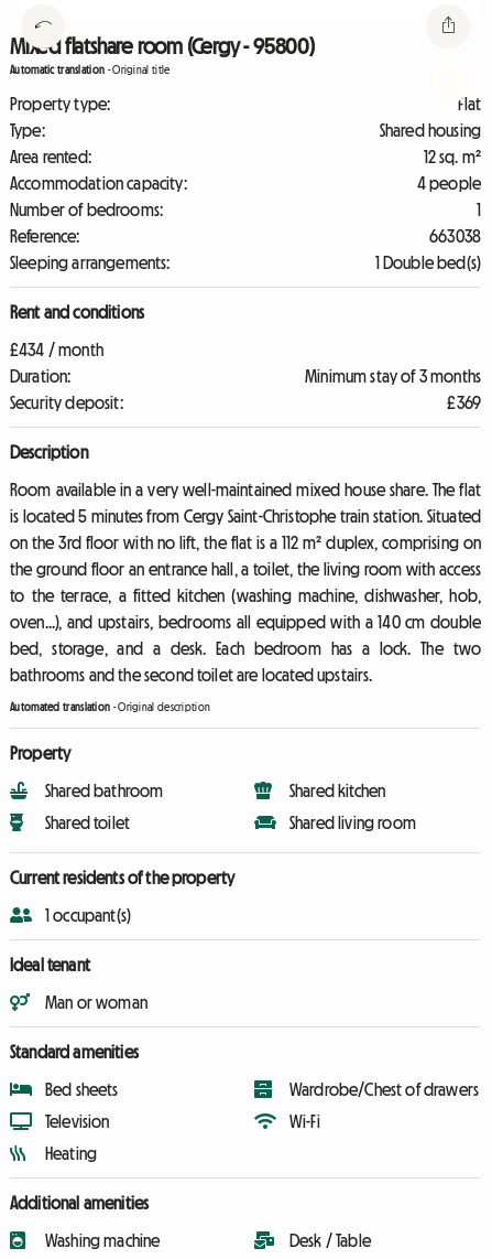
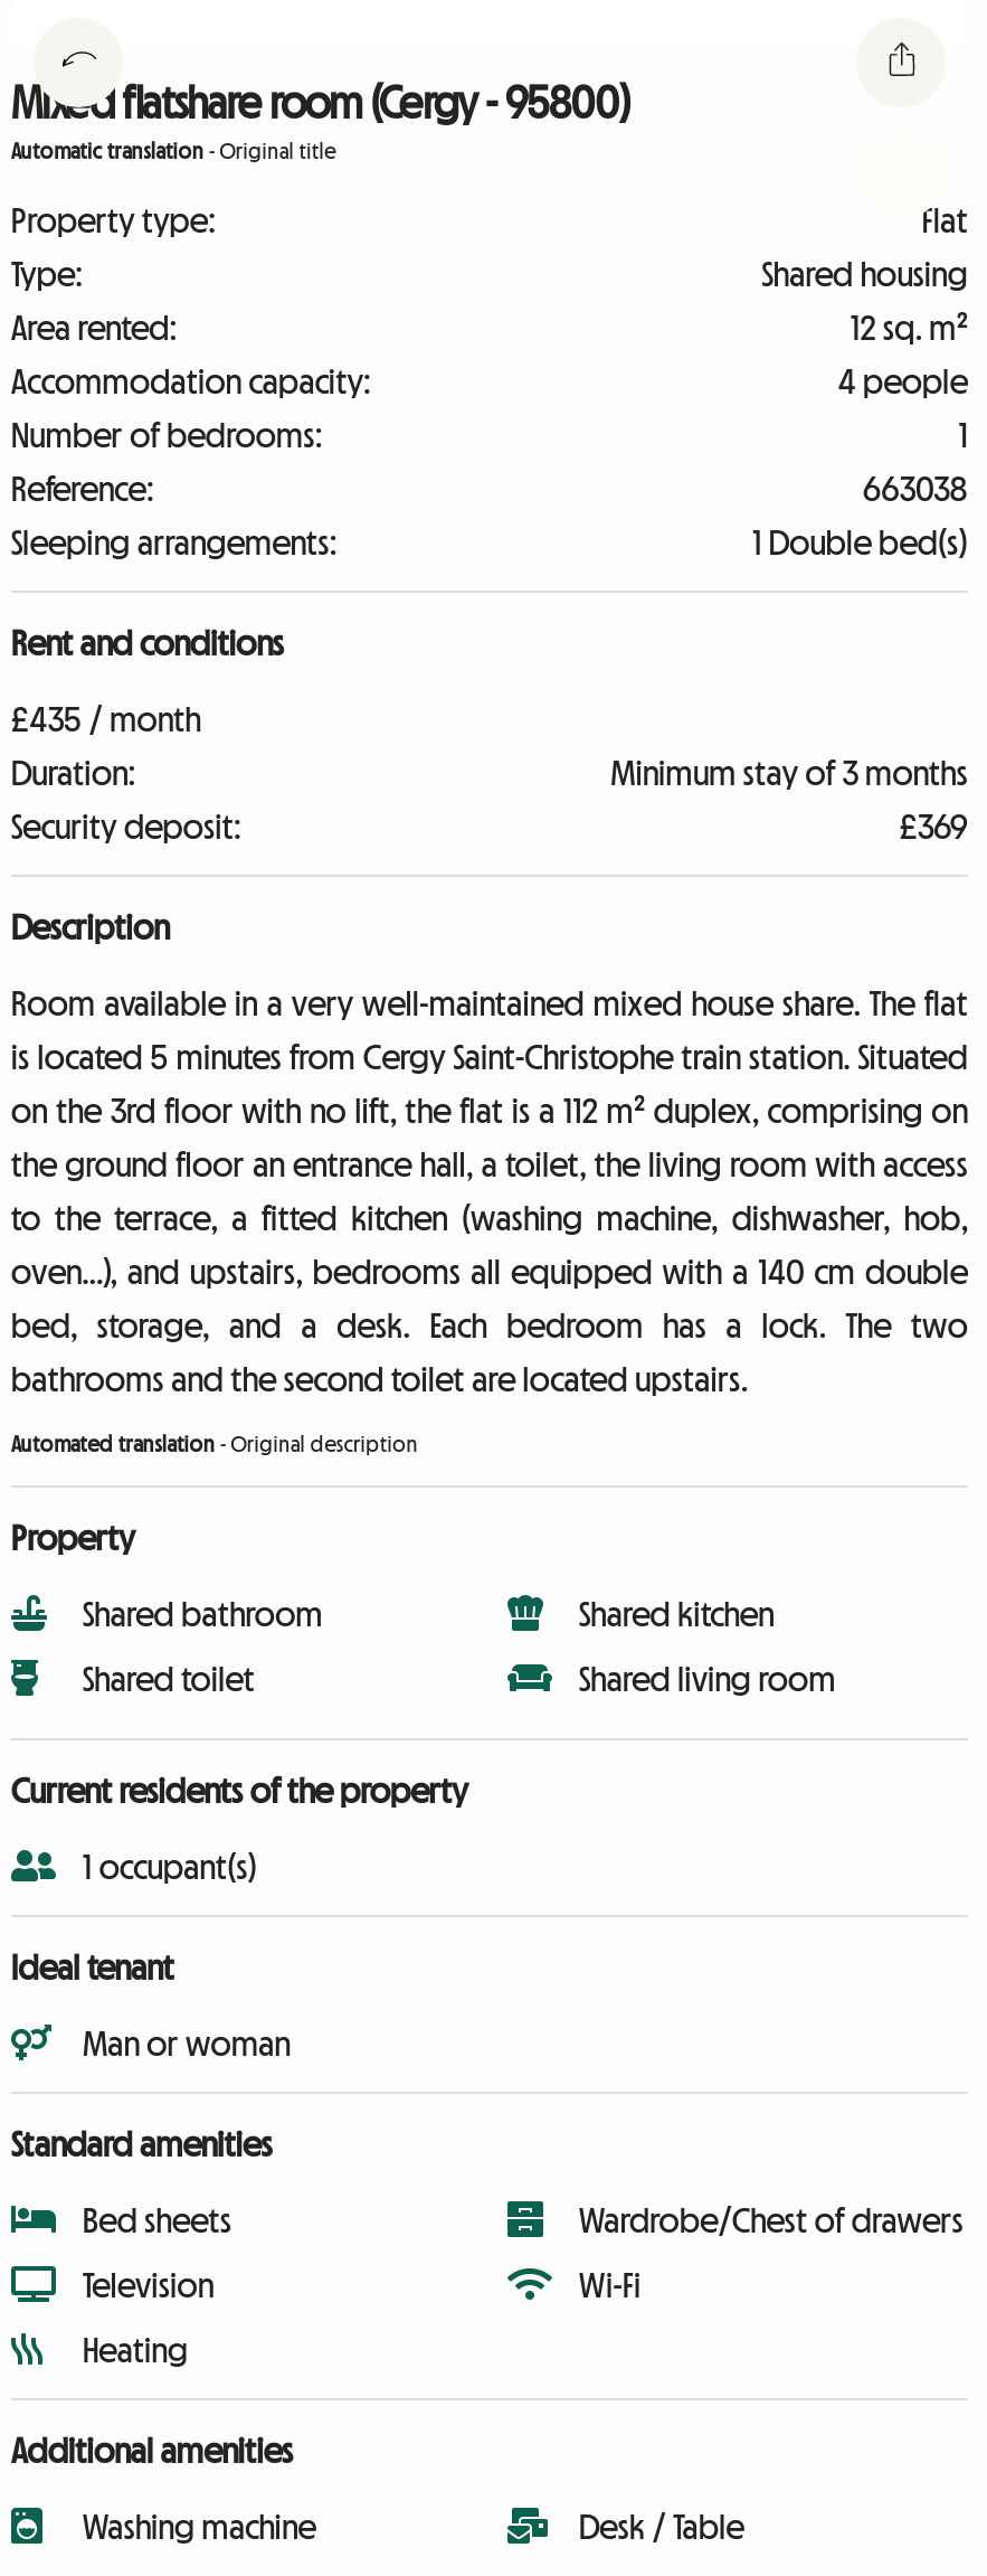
- £434 / month
+ £435 / month
